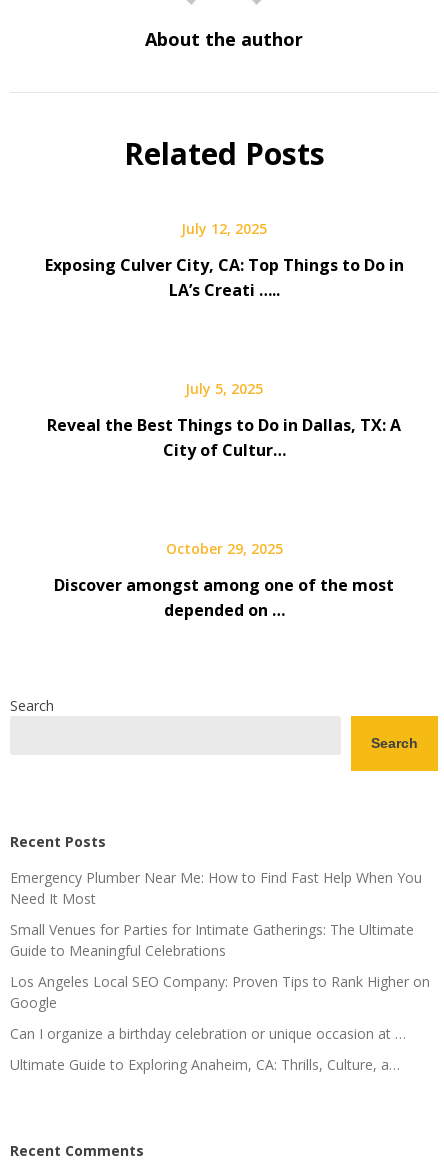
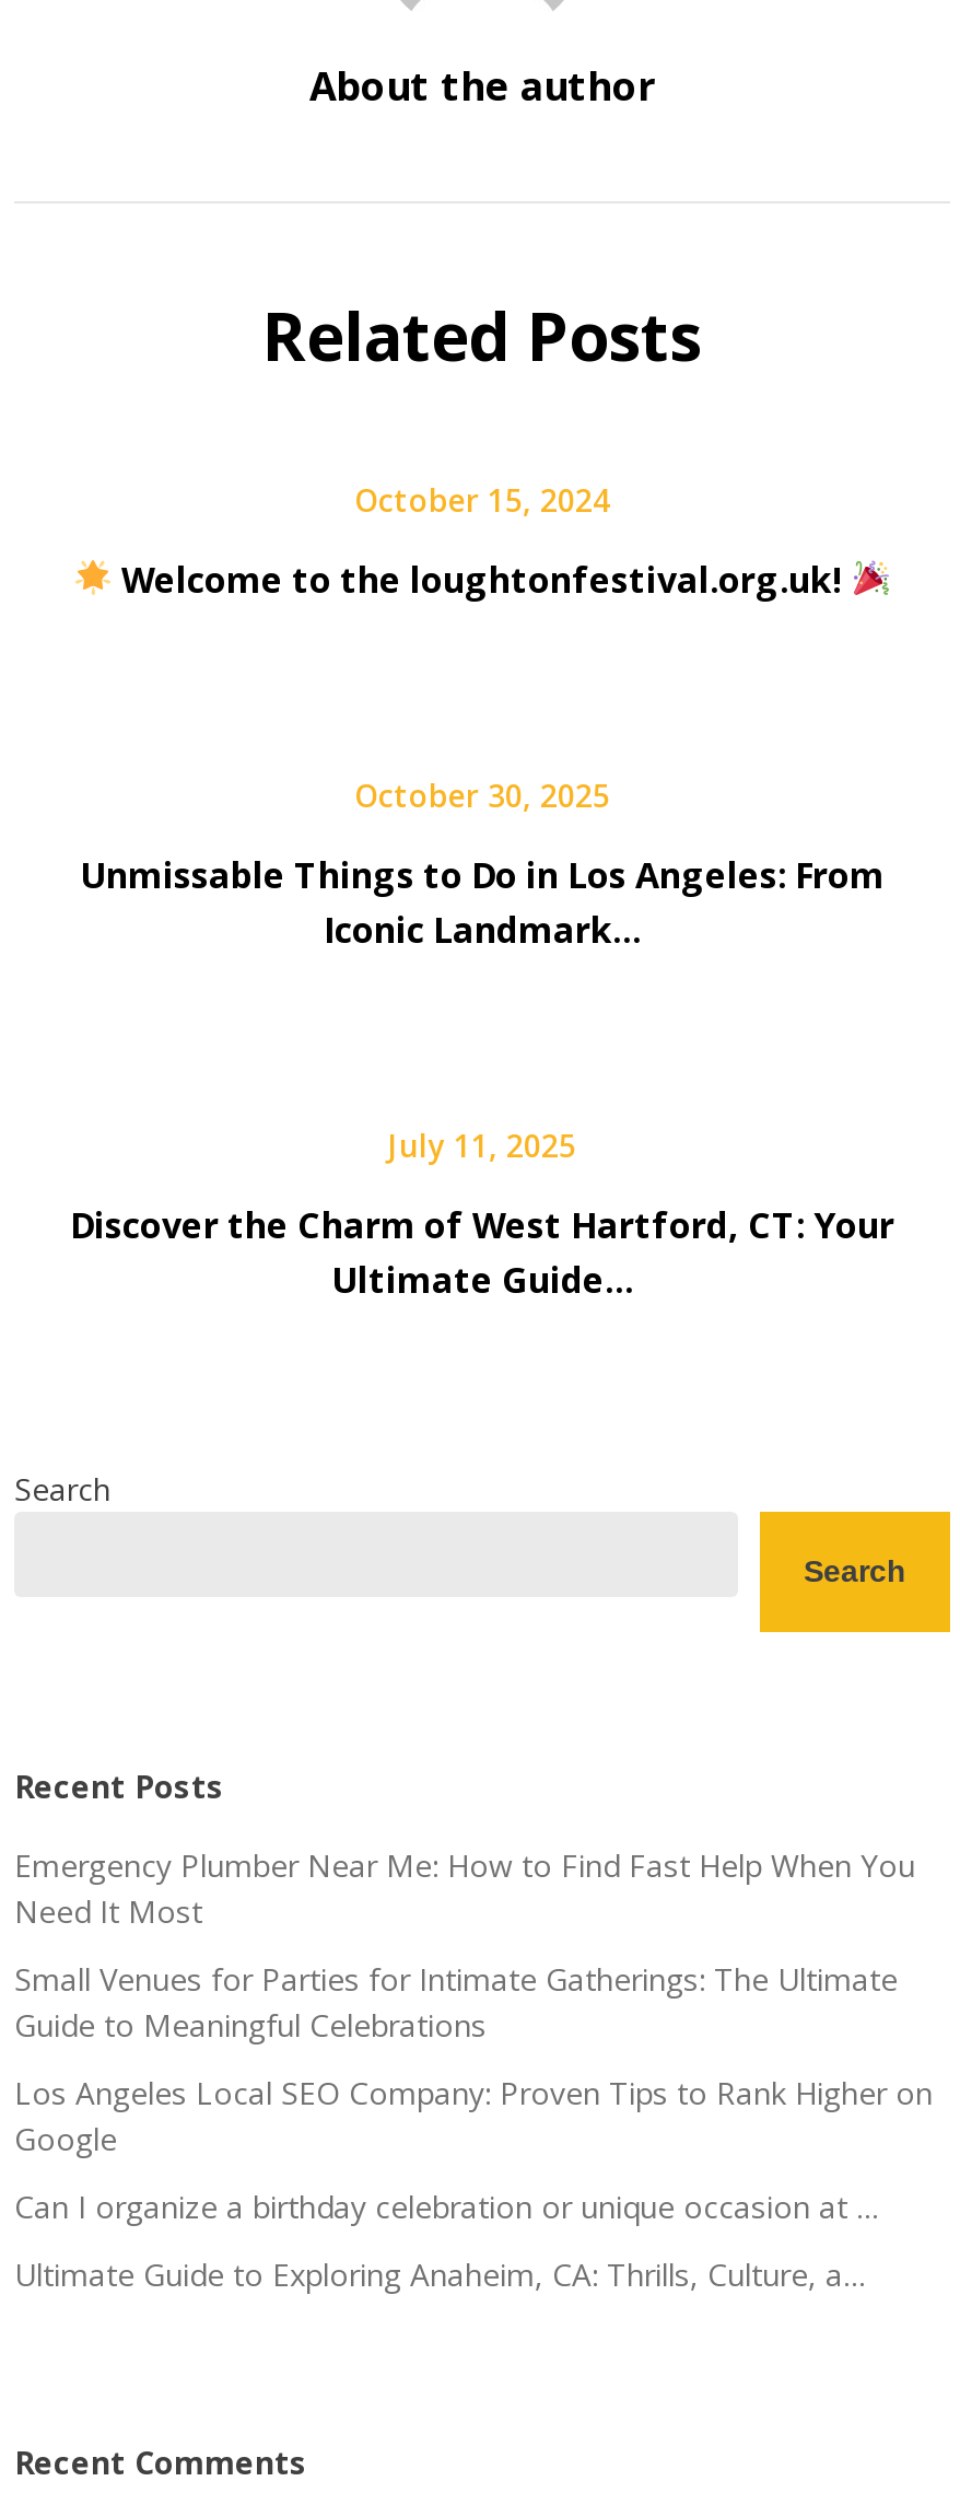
- July 12, 2025
+ October 15, 2024

- Exposing Culver City, CA: Top Things to Do in
- LA’s Creati …..
+ Welcome to the loughtonfestival.org.uk!

- July 5, 2025
+ October 30, 2025

- Reveal the Best Things to Do in Dallas, TX: A
- City of Cultur…
+ Unmissable Things to Do in Los Angeles: From
+ Iconic Landmark…

- October 29, 2025
+ July 11, 2025

- Discover amongst among one of the most
- depended on …
+ Discover the Charm of West Hartford, CT: Your
+ Ultimate Guide…
